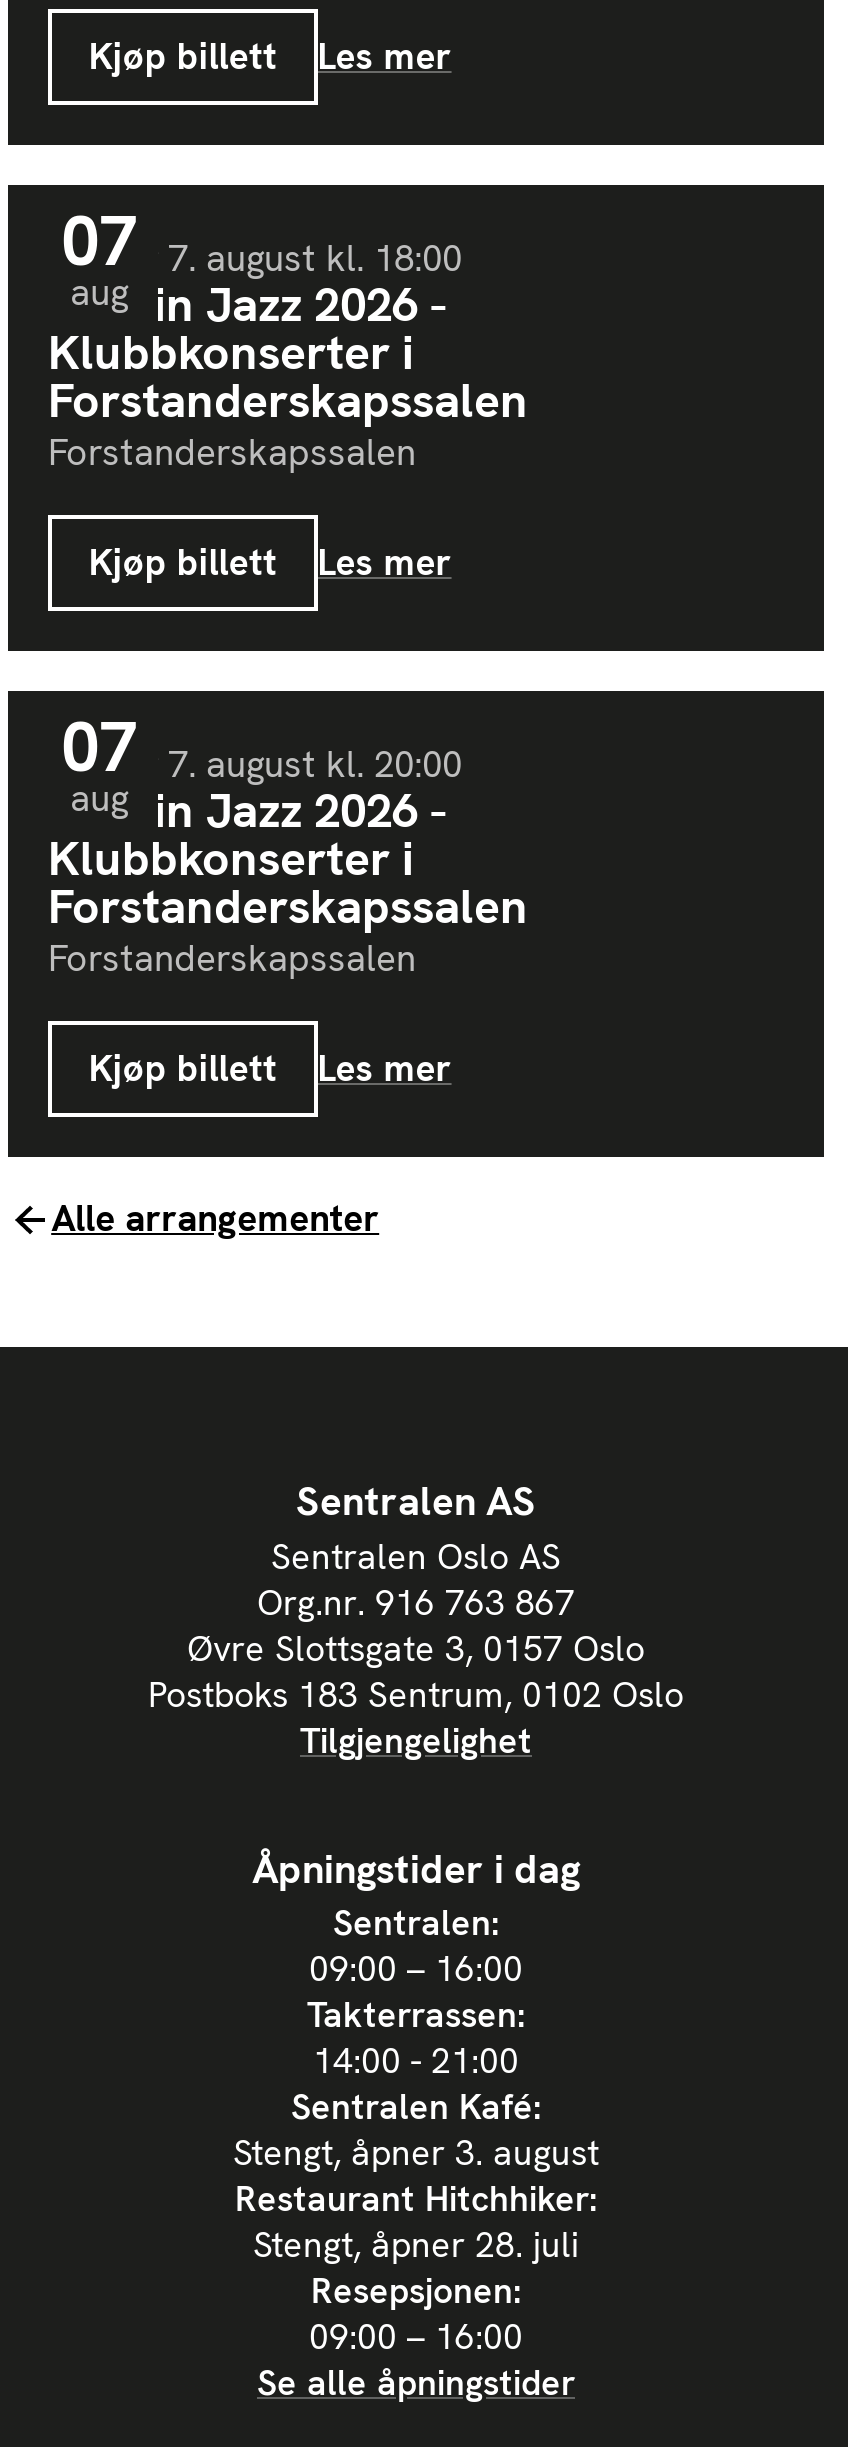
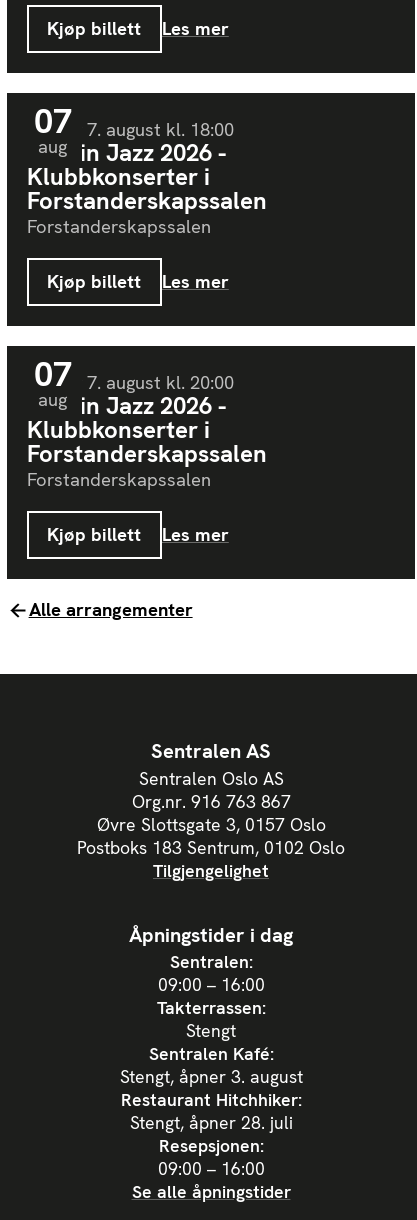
- 14:00 - 21:00
+ Stengt
